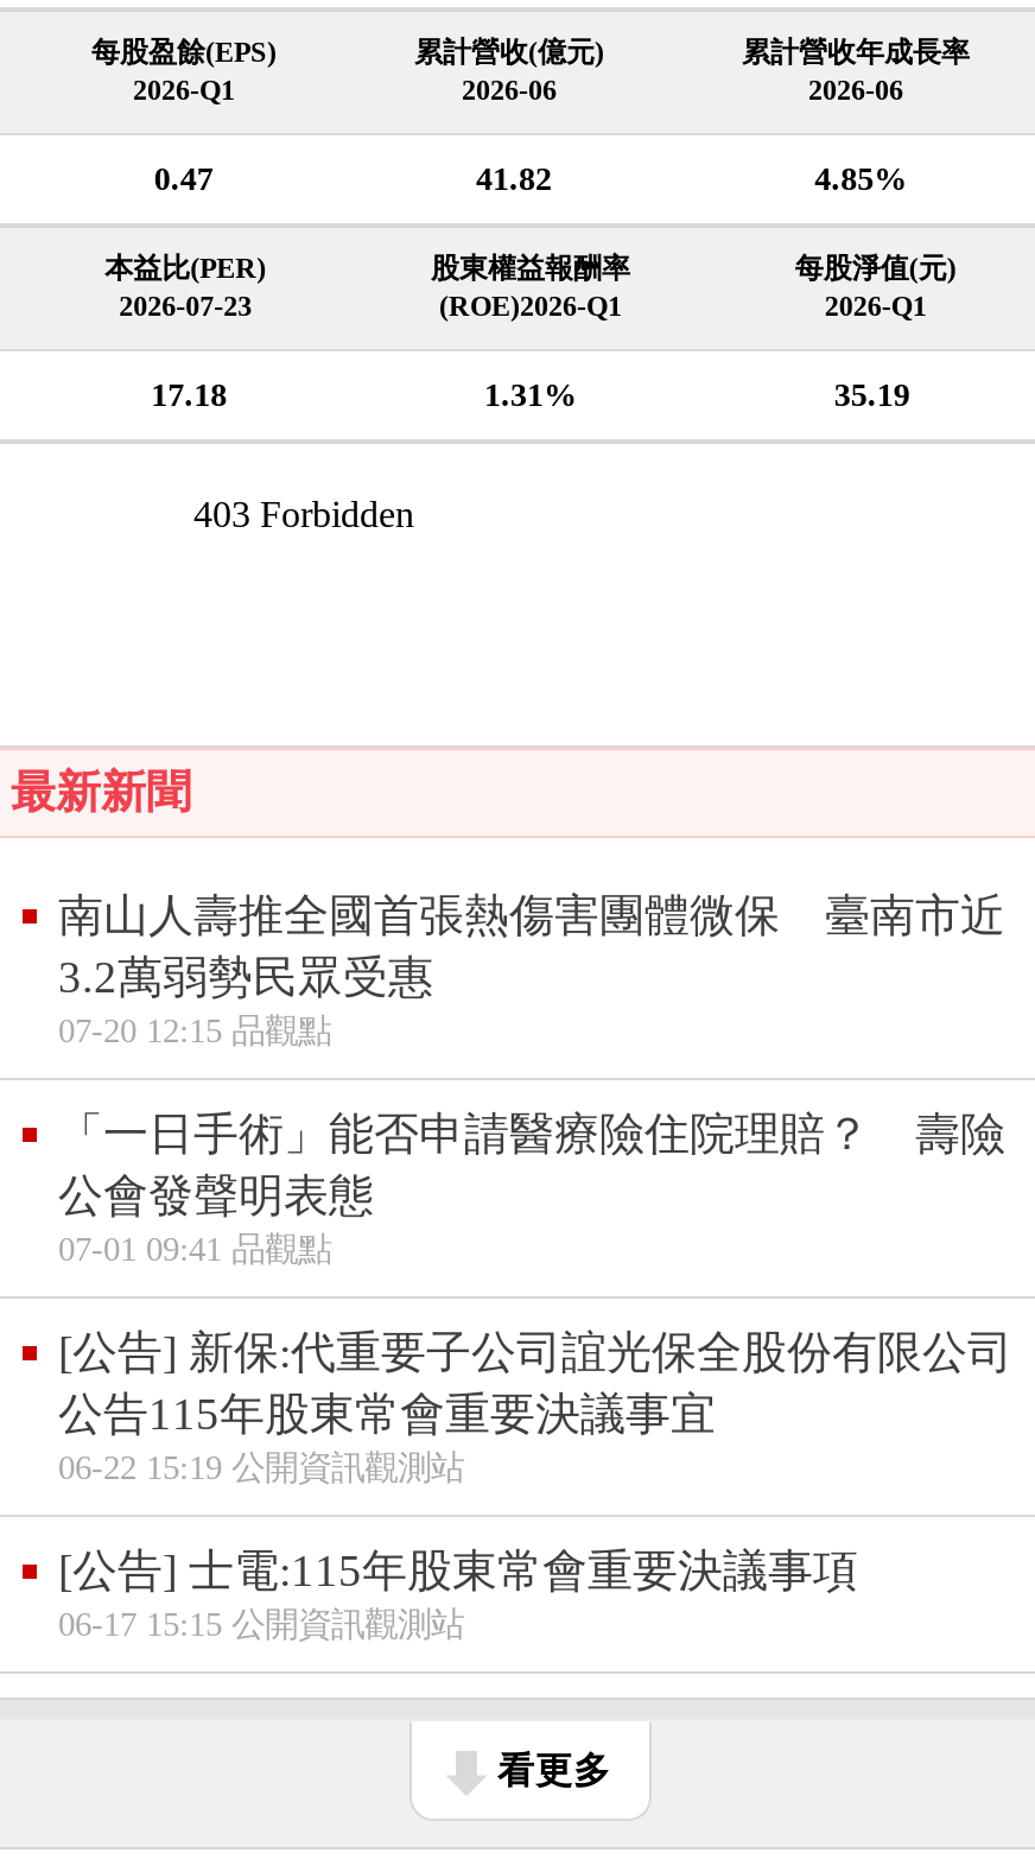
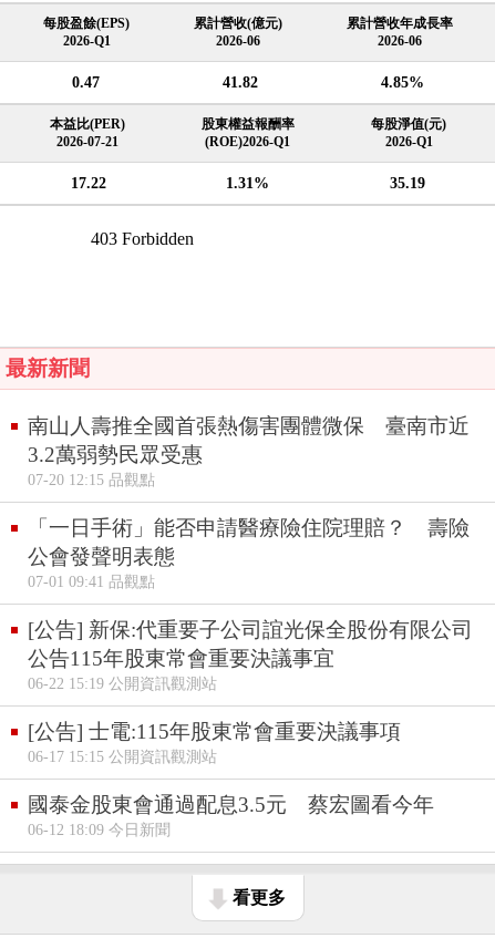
- 2026-07-23
+ 2026-07-21

- 17.18
+ 17.22

+ 國泰金股東會通過配息3.5元 蔡宏圖看今年
+ 06-12 18:09 今日新聞
